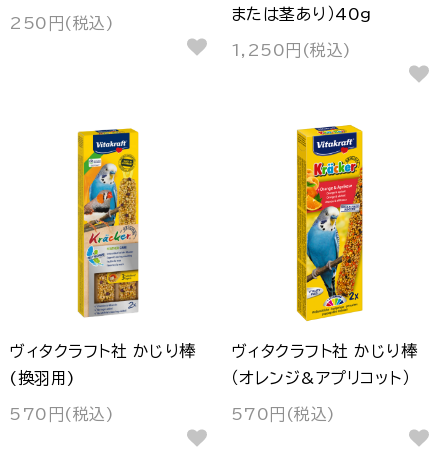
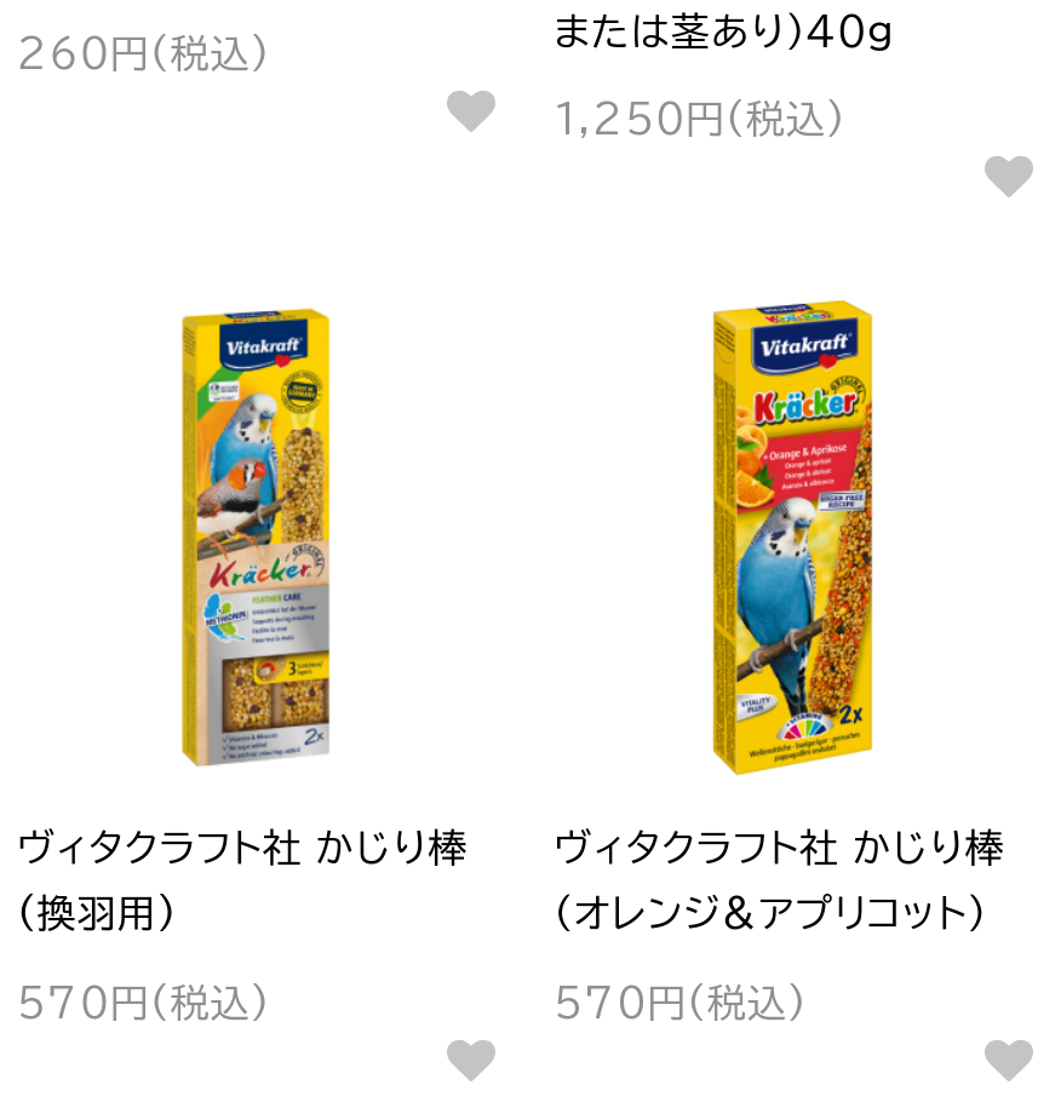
- 250円(税込)
+ 260円(税込)
